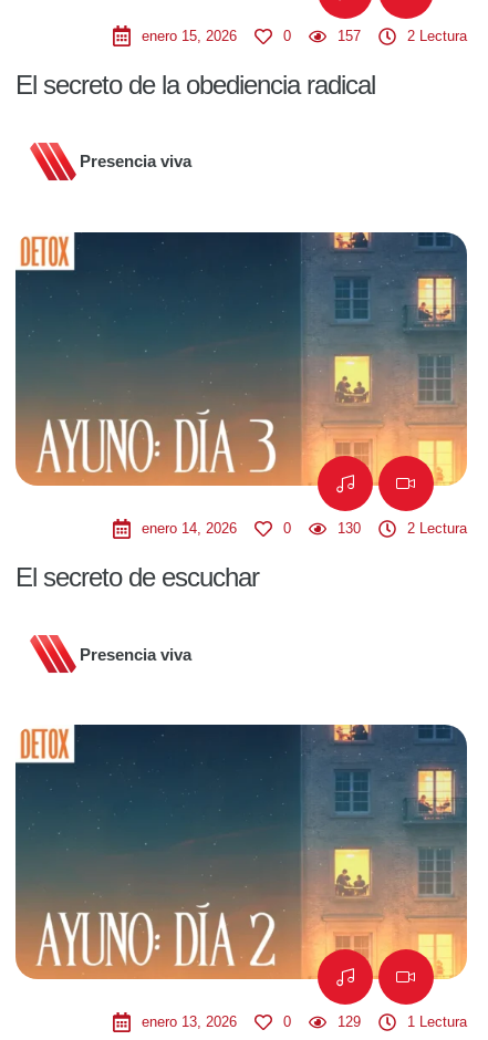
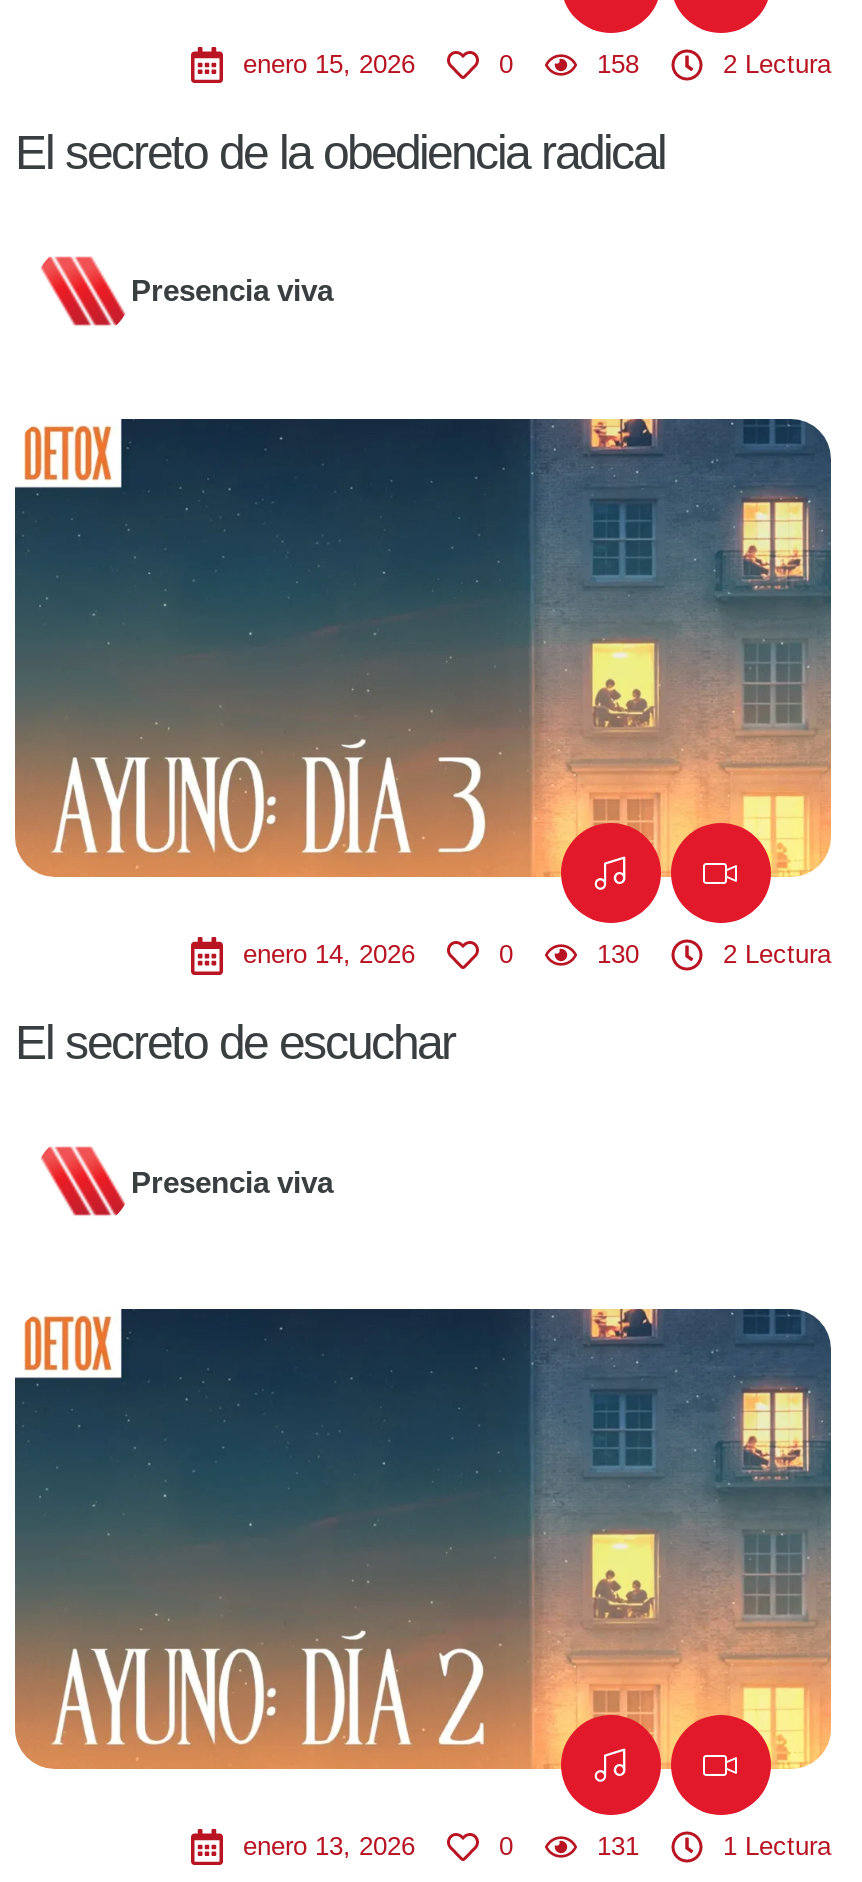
- 157
+ 158

- 129
+ 131
